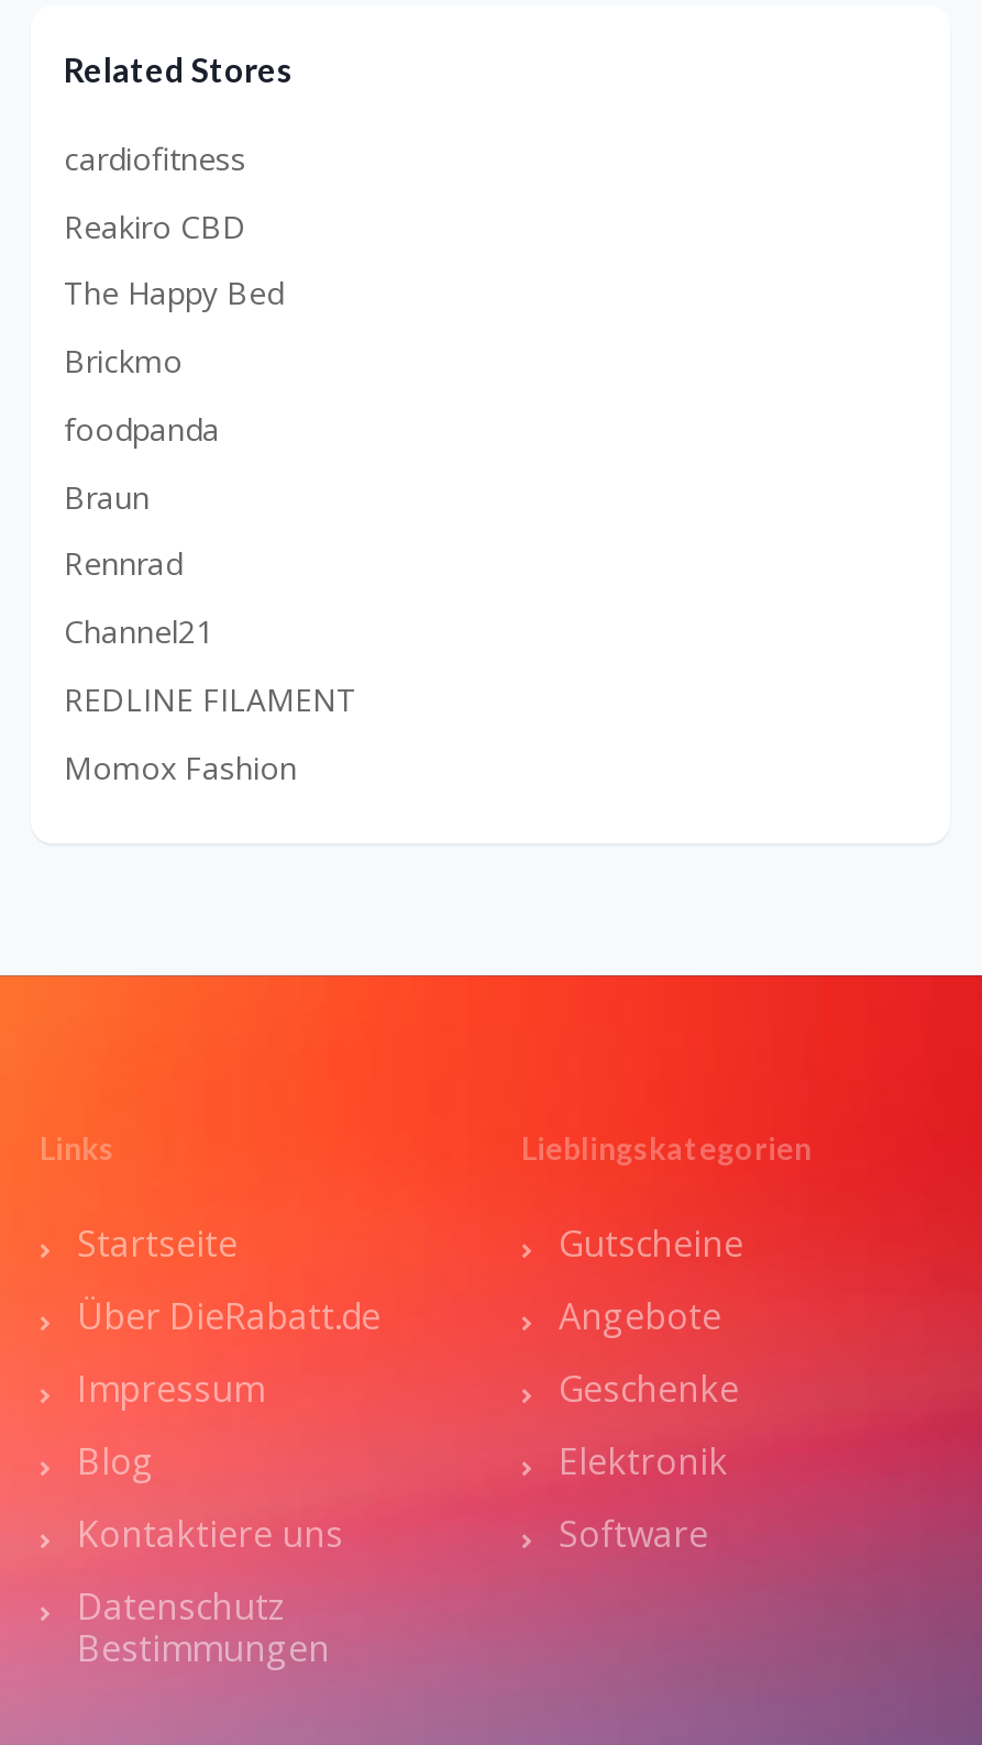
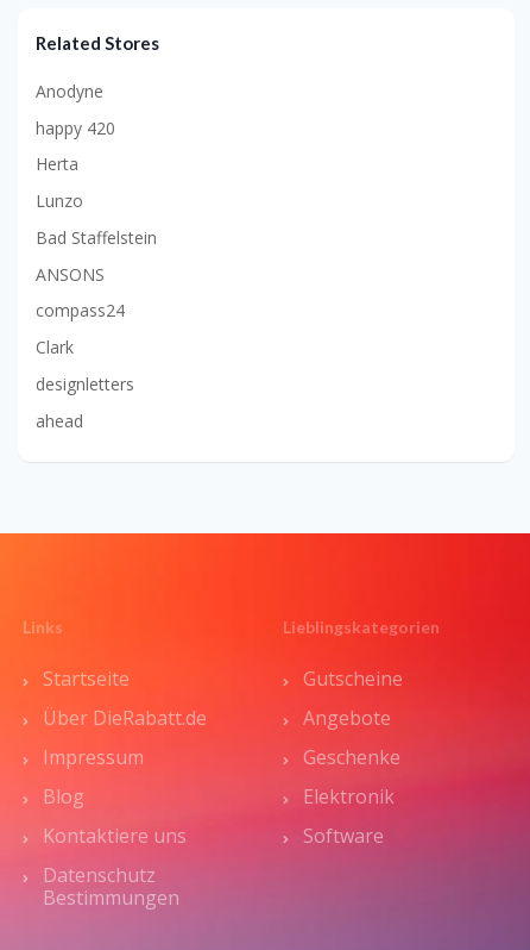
- cardiofitness
+ Anodyne

- Reakiro CBD
+ happy 420

- The Happy Bed
+ Herta

- Brickmo
+ Lunzo

- foodpanda
+ Bad Staffelstein

- Braun
+ ANSONS

- Rennrad
+ compass24

- Channel21
+ Clark

- REDLINE FILAMENT
+ designletters

- Momox Fashion
+ ahead
